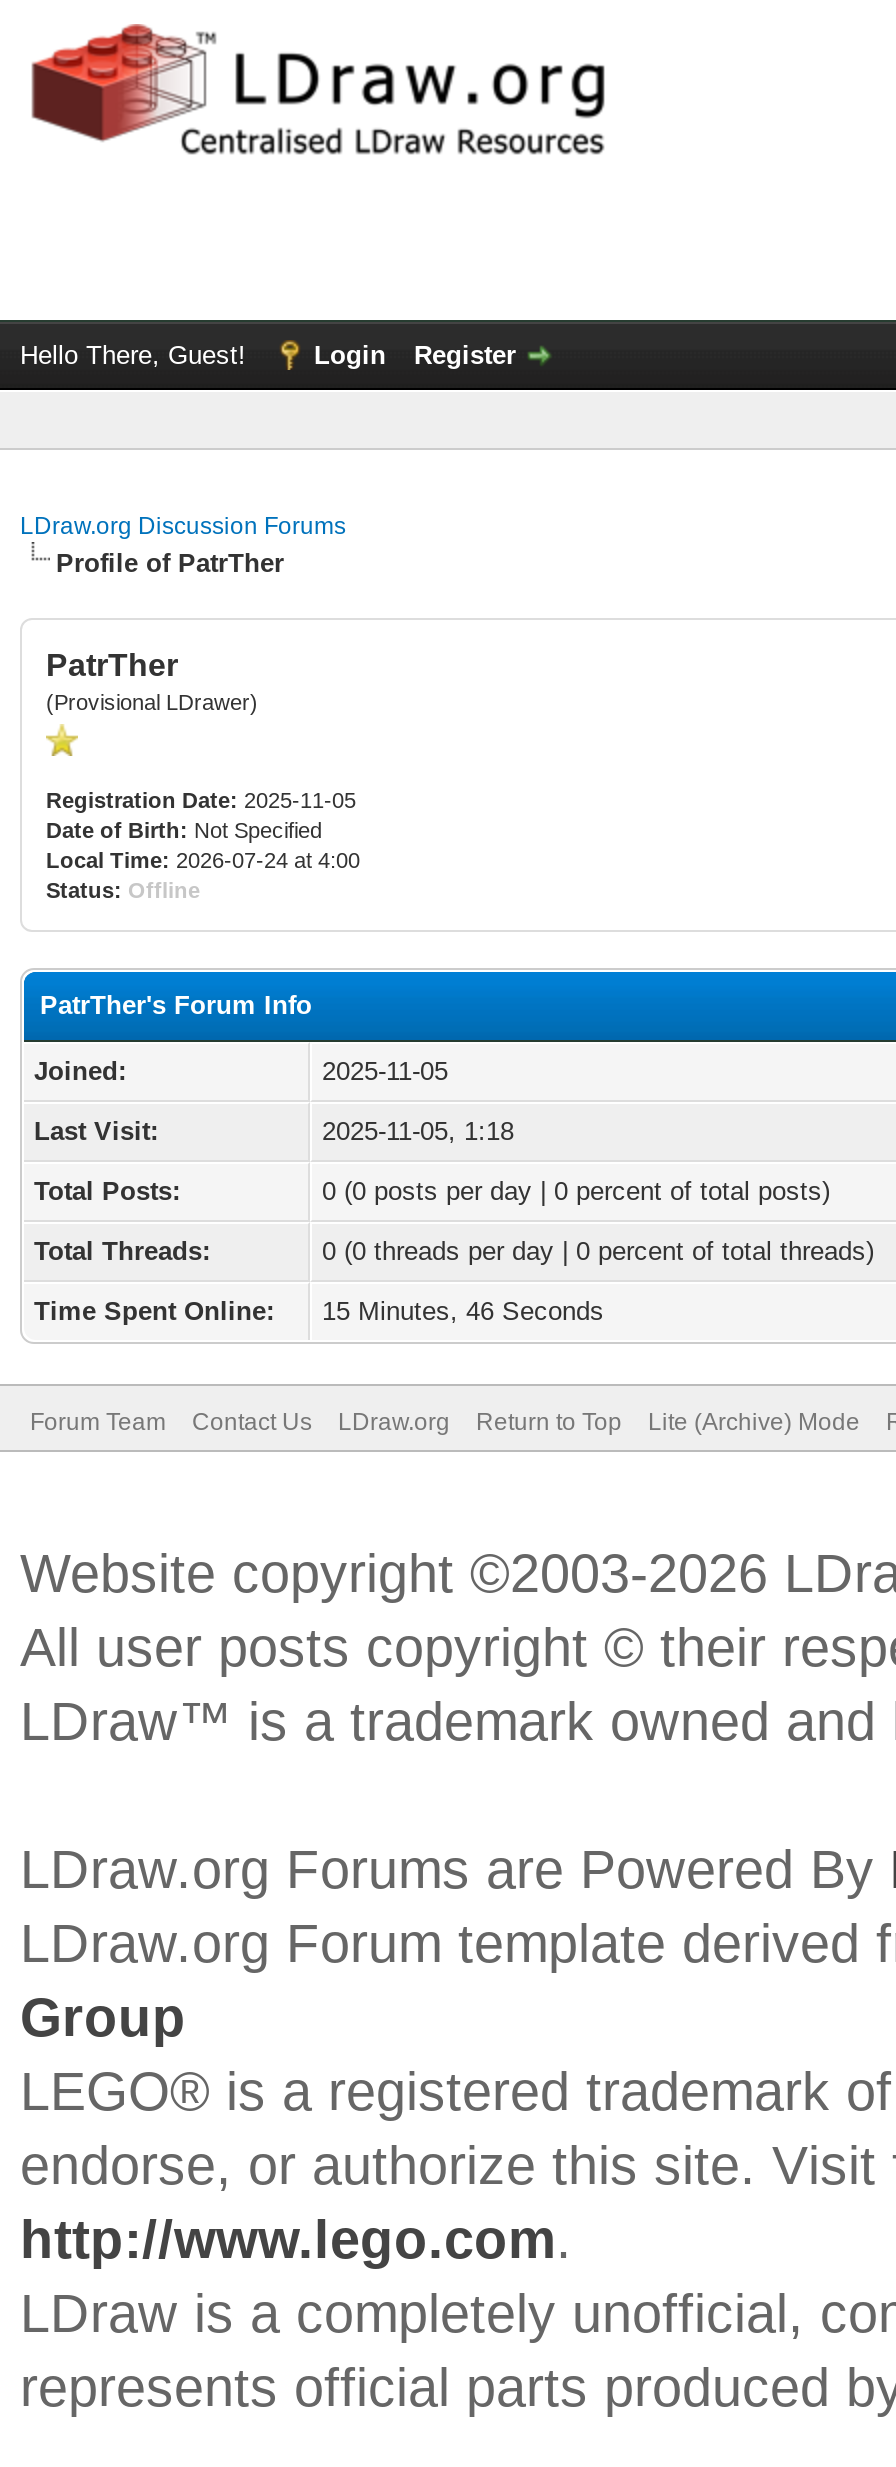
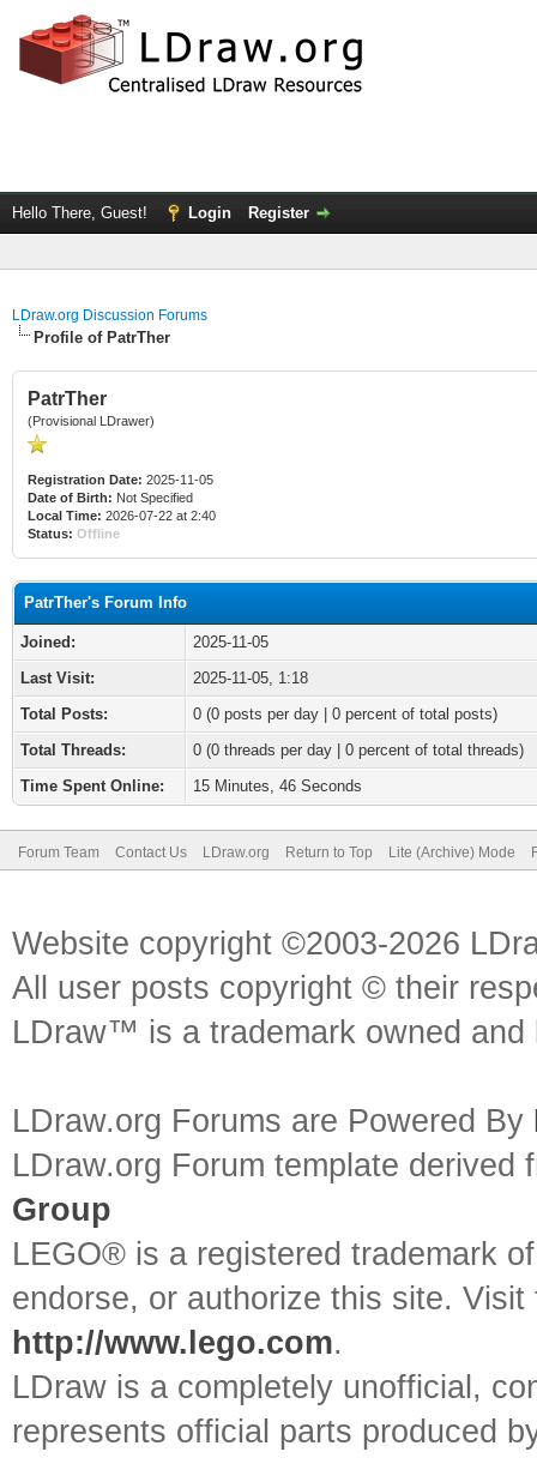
- Local Time: 2026-07-24 at 4:00
+ Local Time: 2026-07-22 at 2:40
